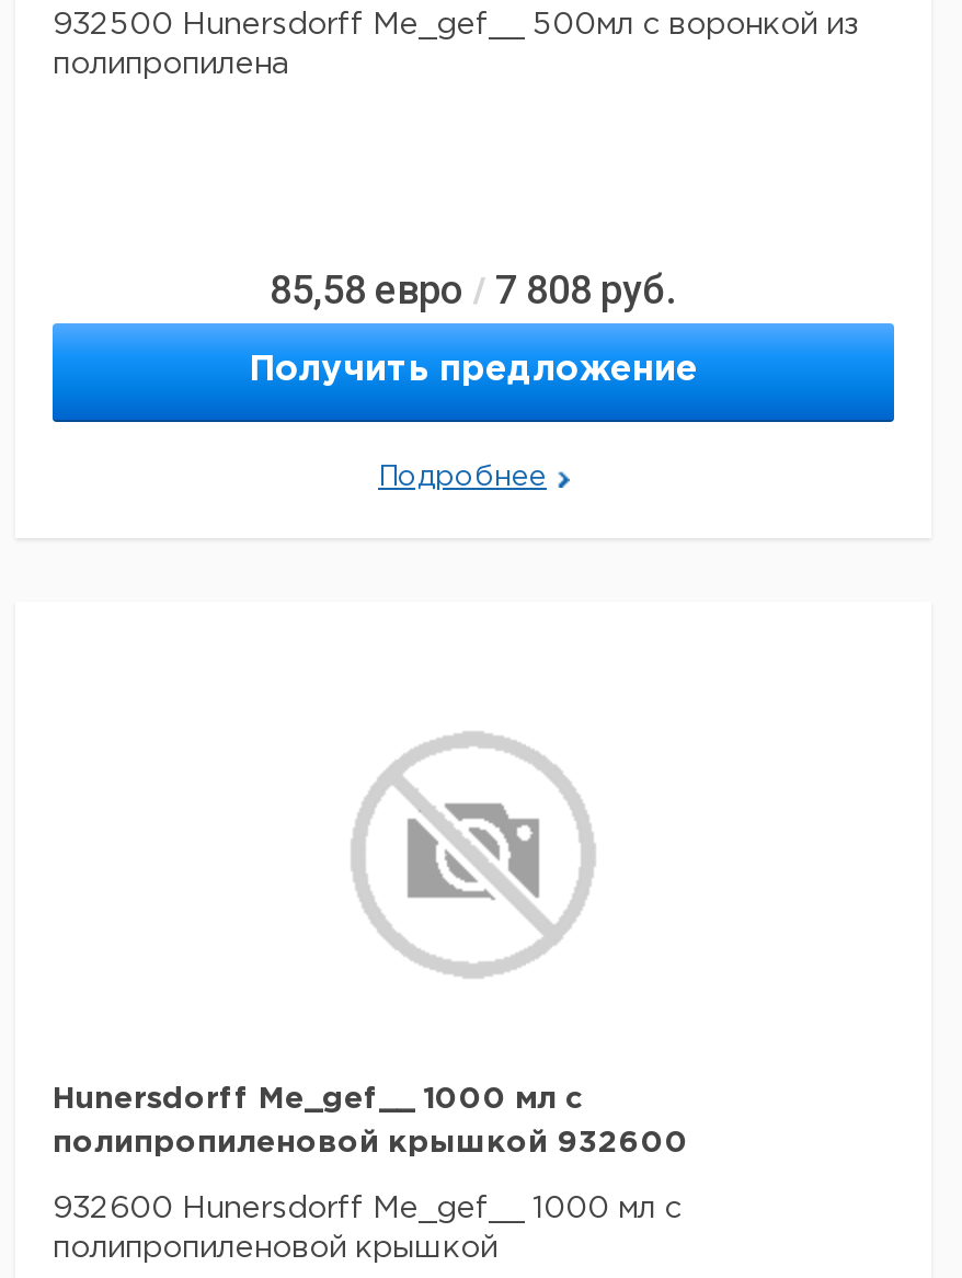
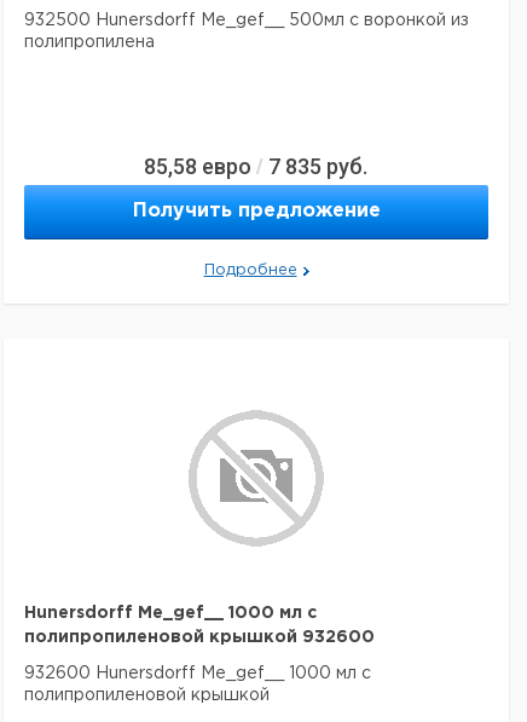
- 85,58 евро / 7 808 руб.
+ 85,58 евро / 7 835 руб.
